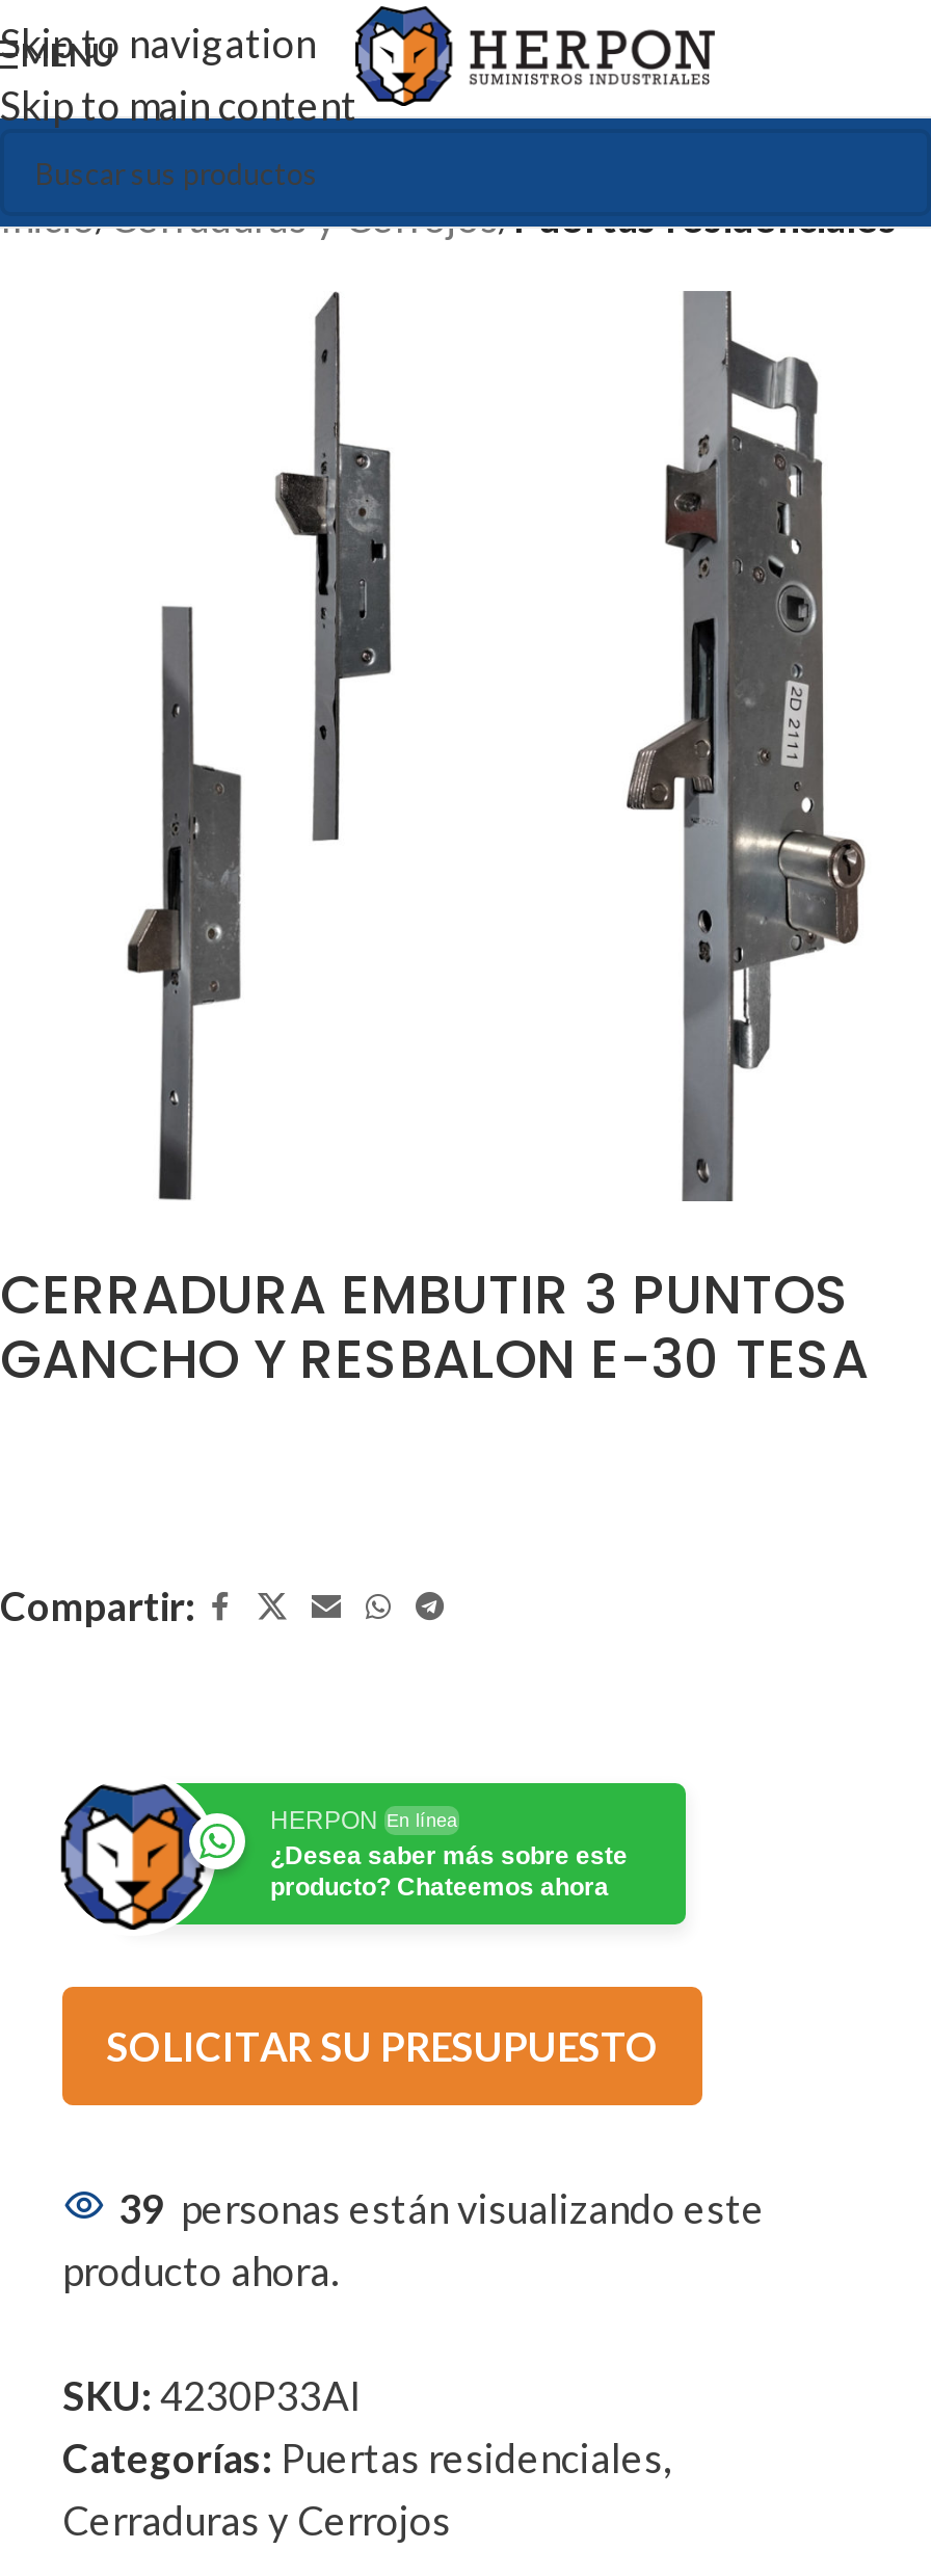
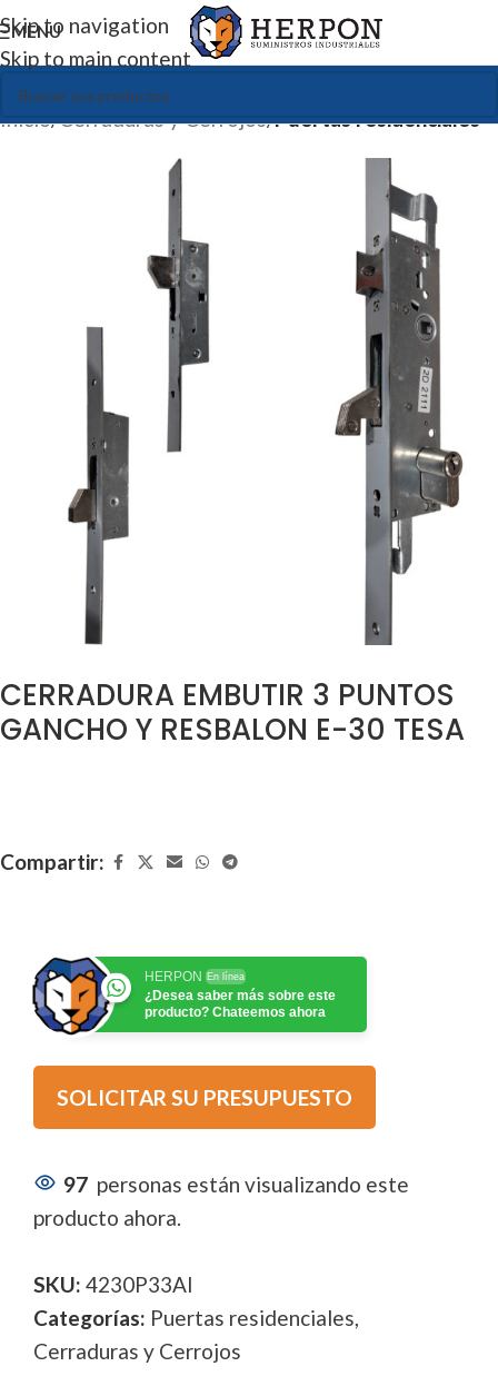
- 39 personas están visualizando este
+ 97 personas están visualizando este
